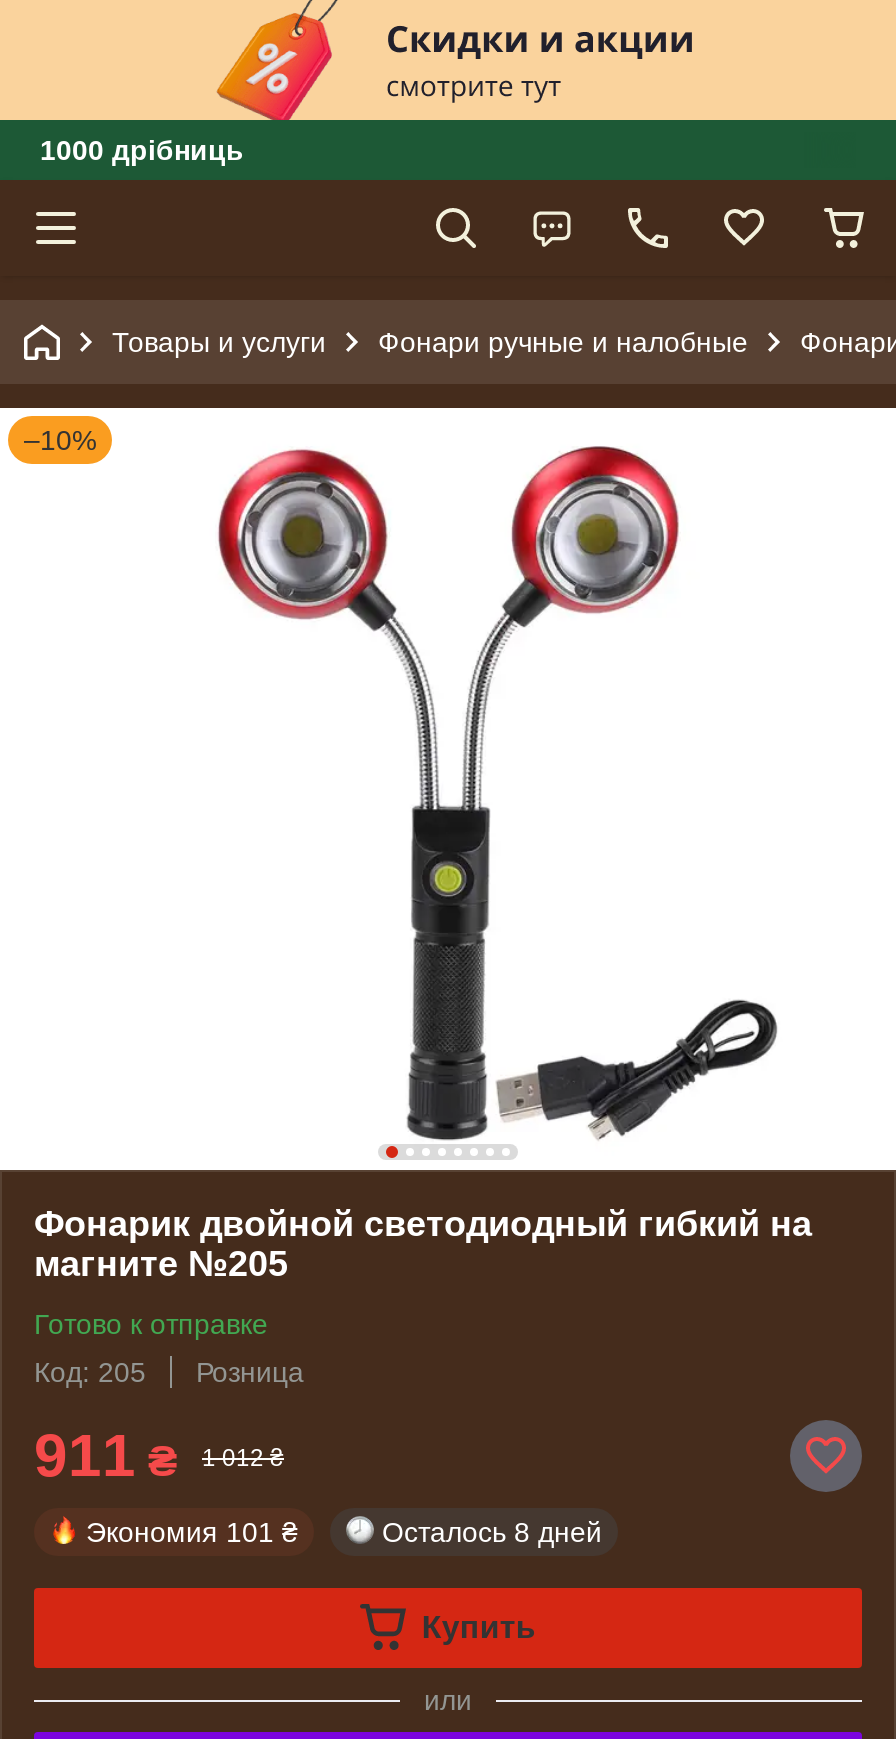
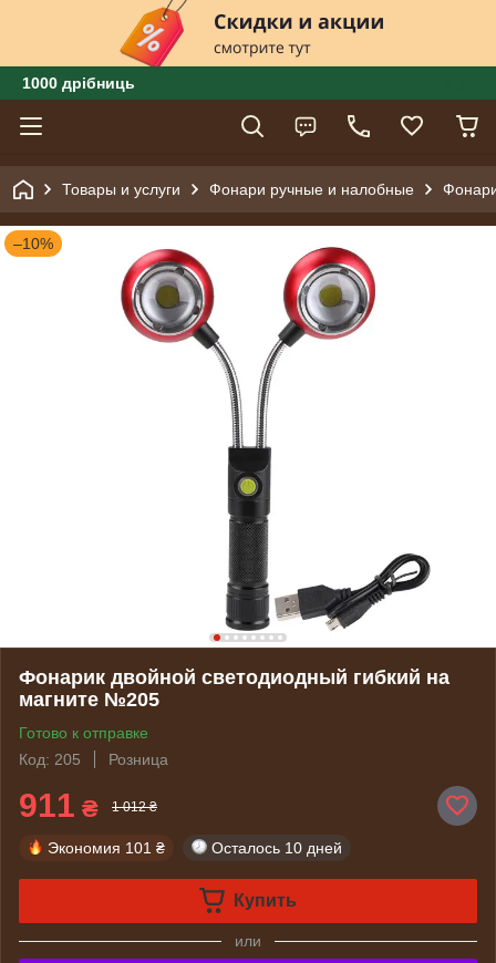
- Осталось 8 дней
+ Осталось 10 дней
